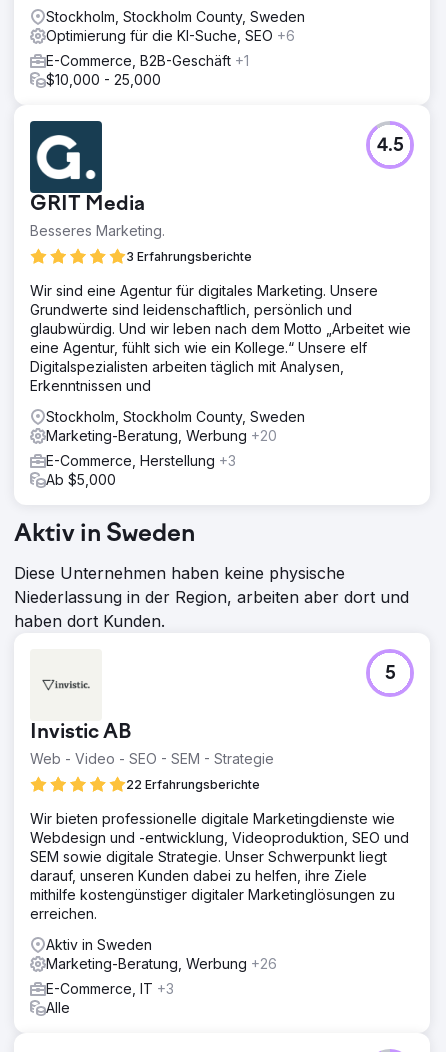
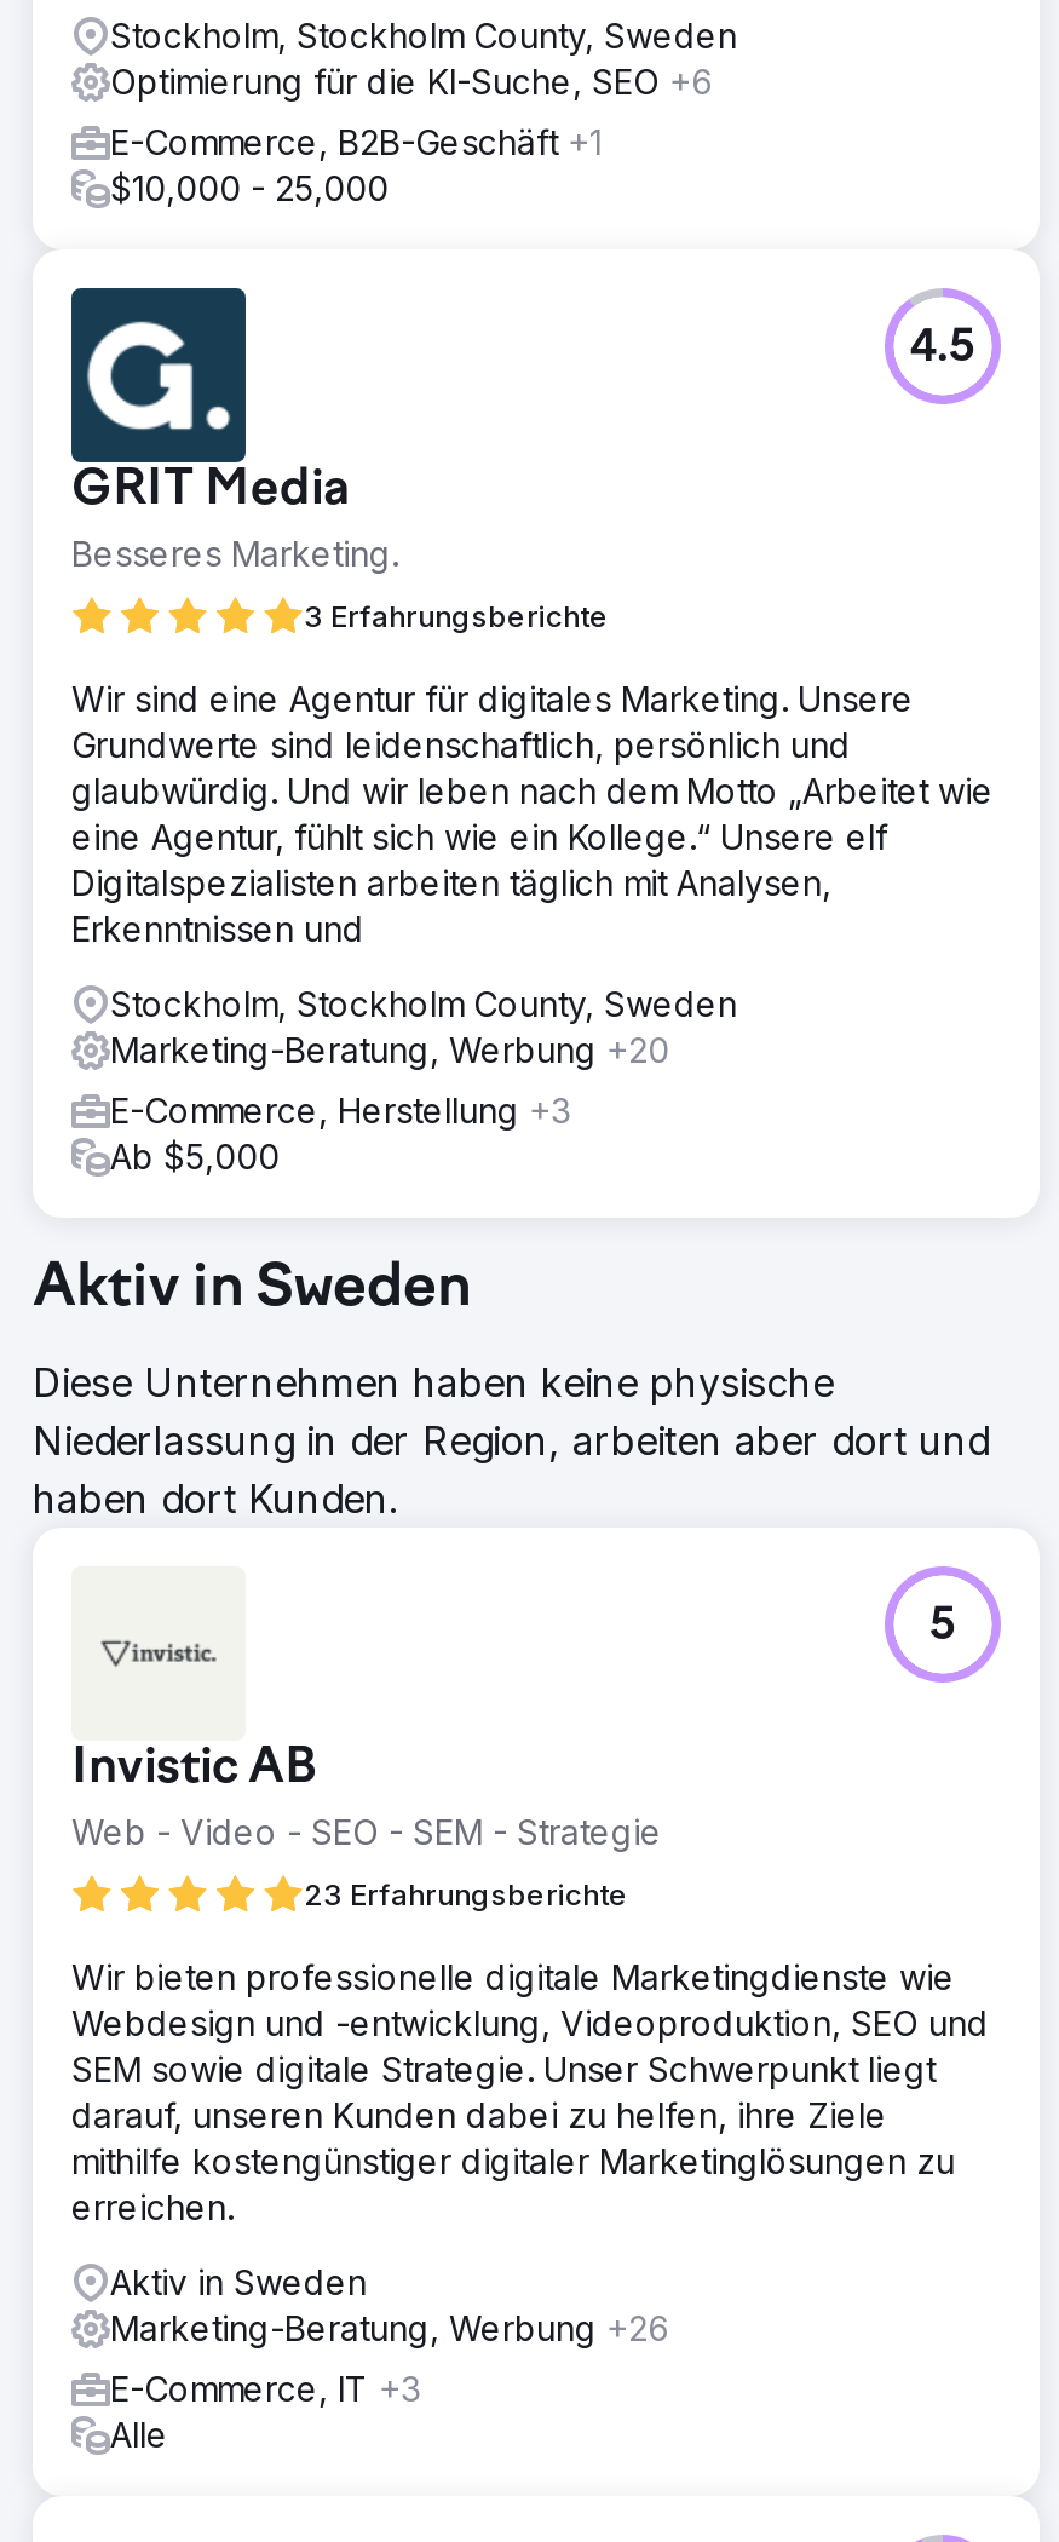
- 22 Erfahrungsberichte
+ 23 Erfahrungsberichte
